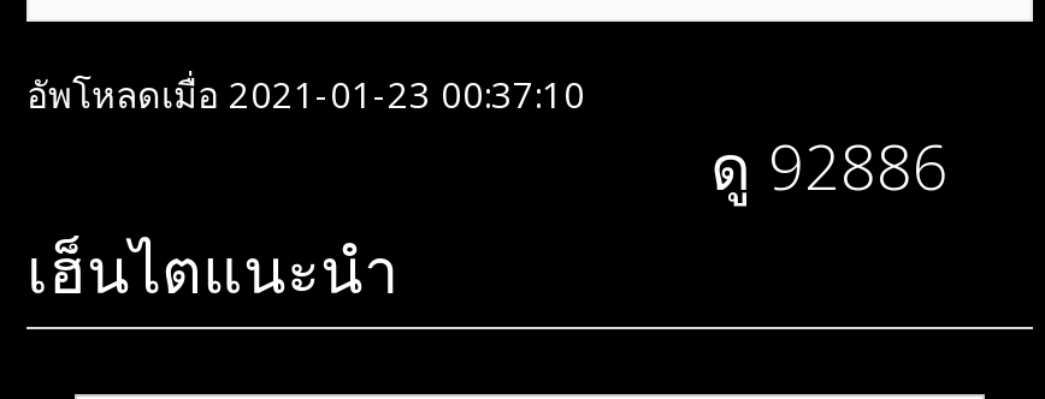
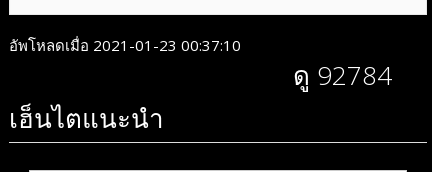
- ดู 92886
+ ดู 92784
